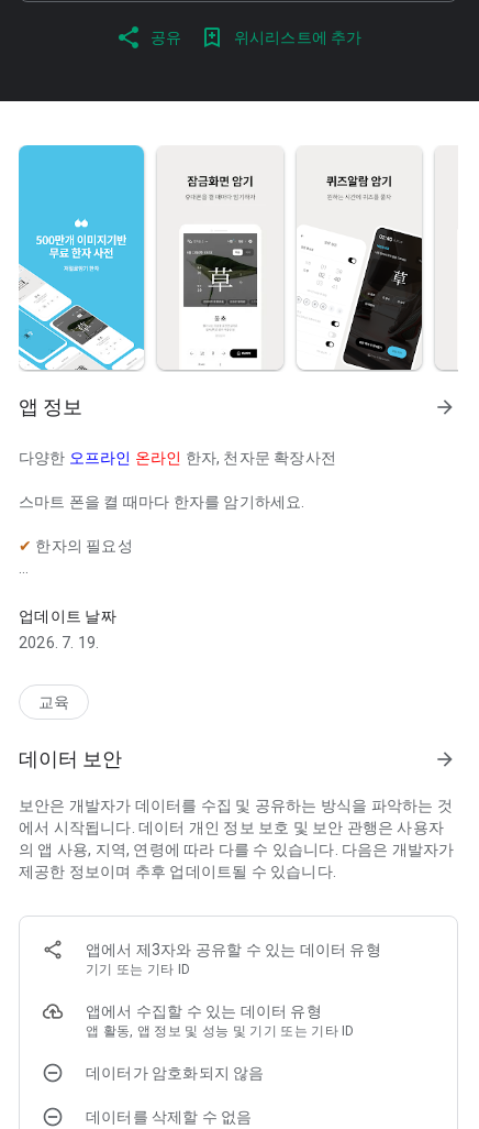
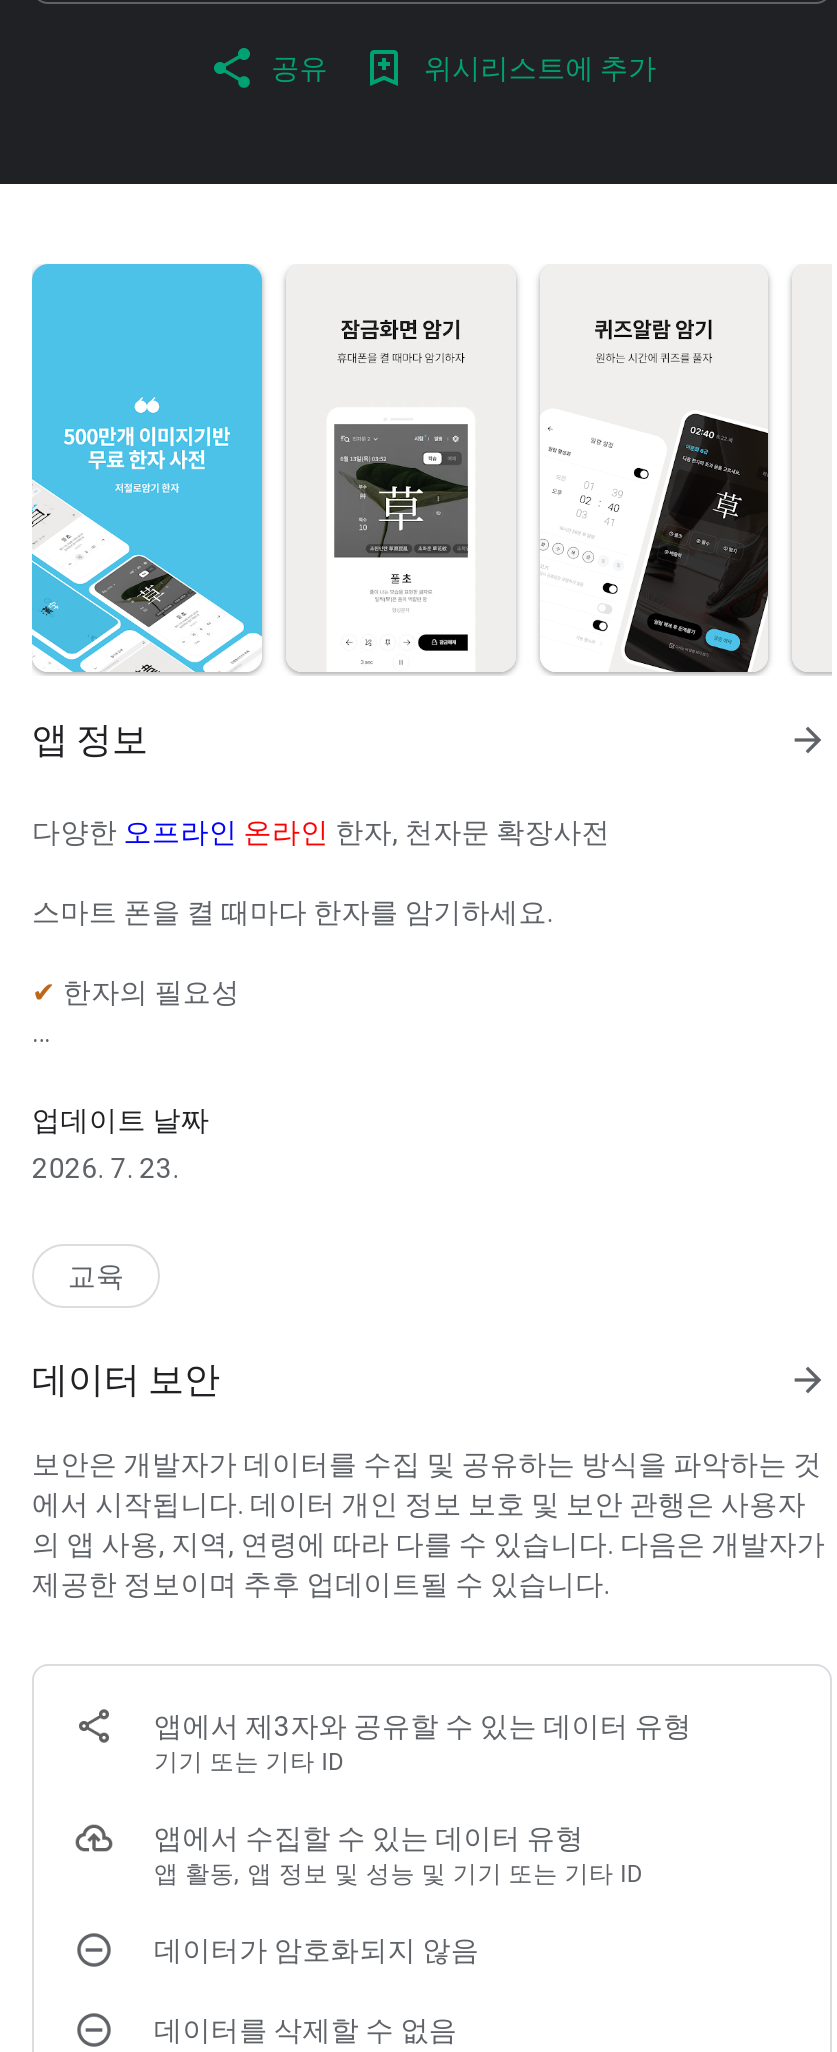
- 2026. 7. 19.
+ 2026. 7. 23.
